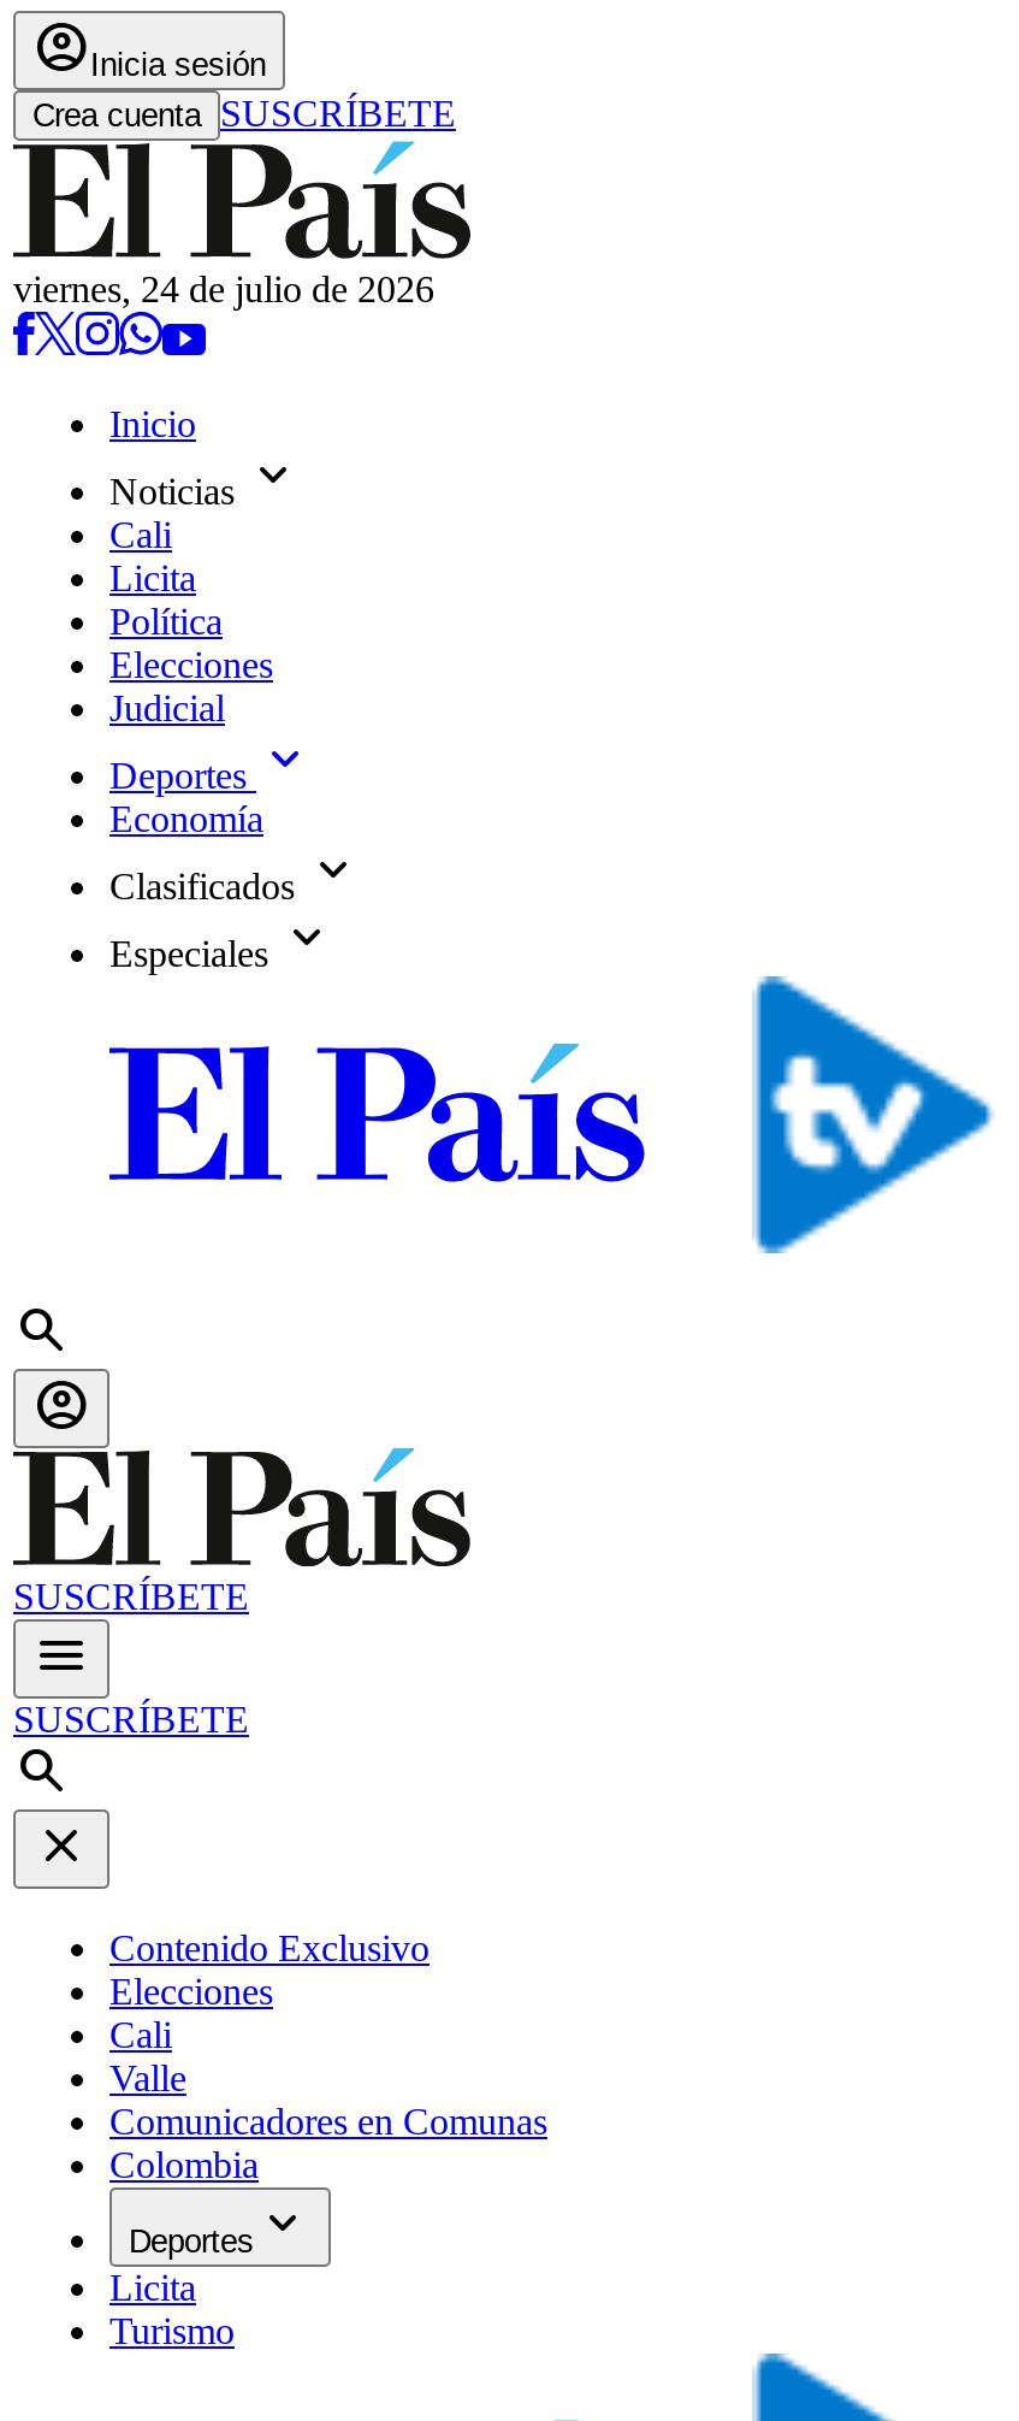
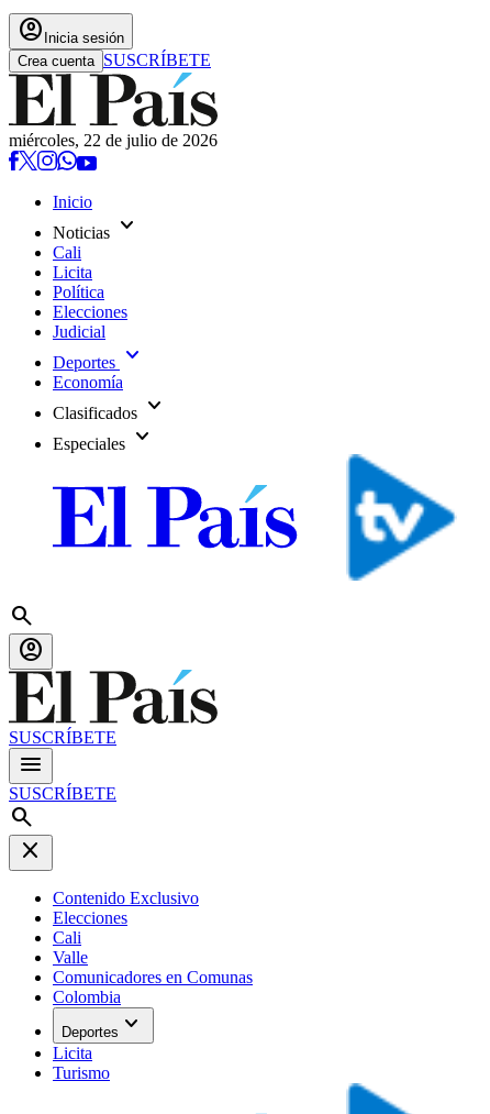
- viernes, 24 de julio de 2026
+ miércoles, 22 de julio de 2026
